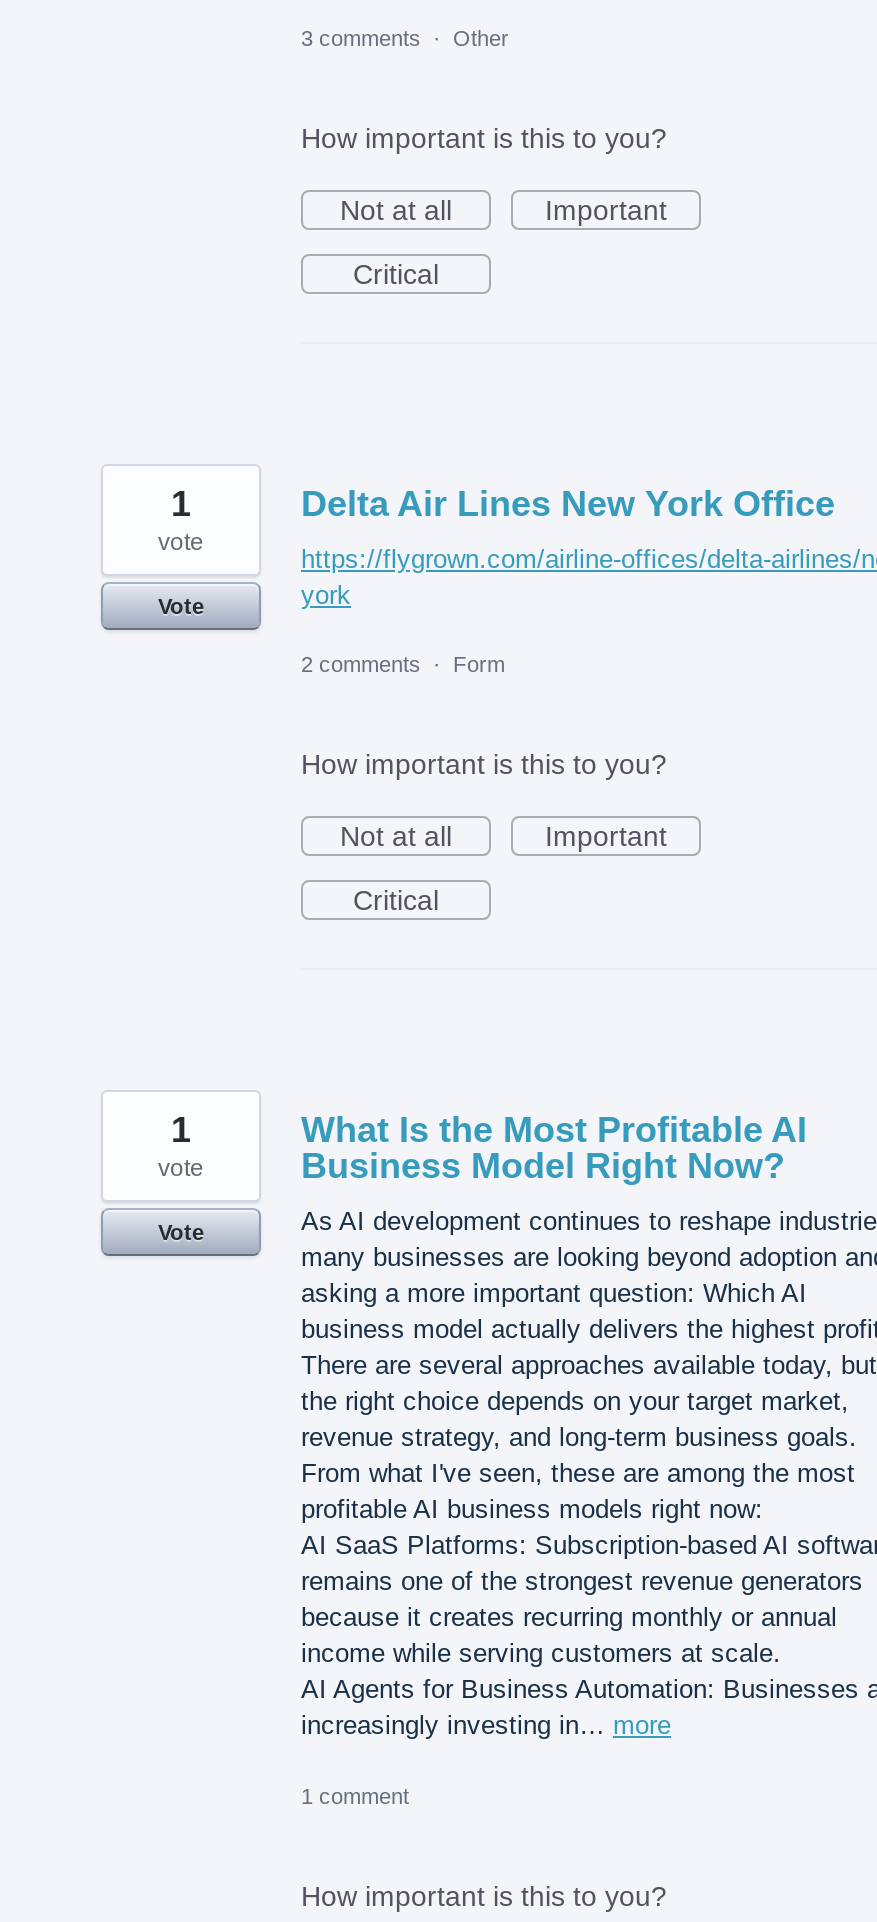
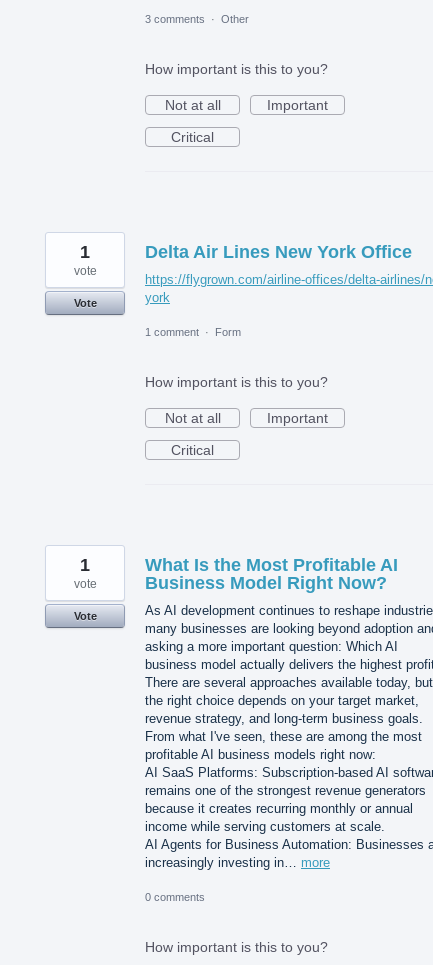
- 2 comments · Form
+ 1 comment · Form

- 1 comment
+ 0 comments
